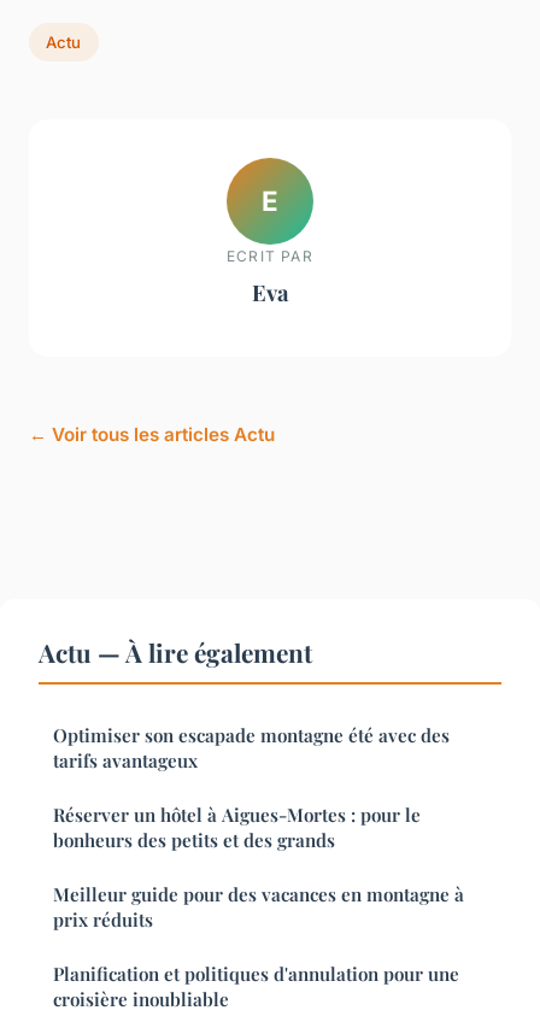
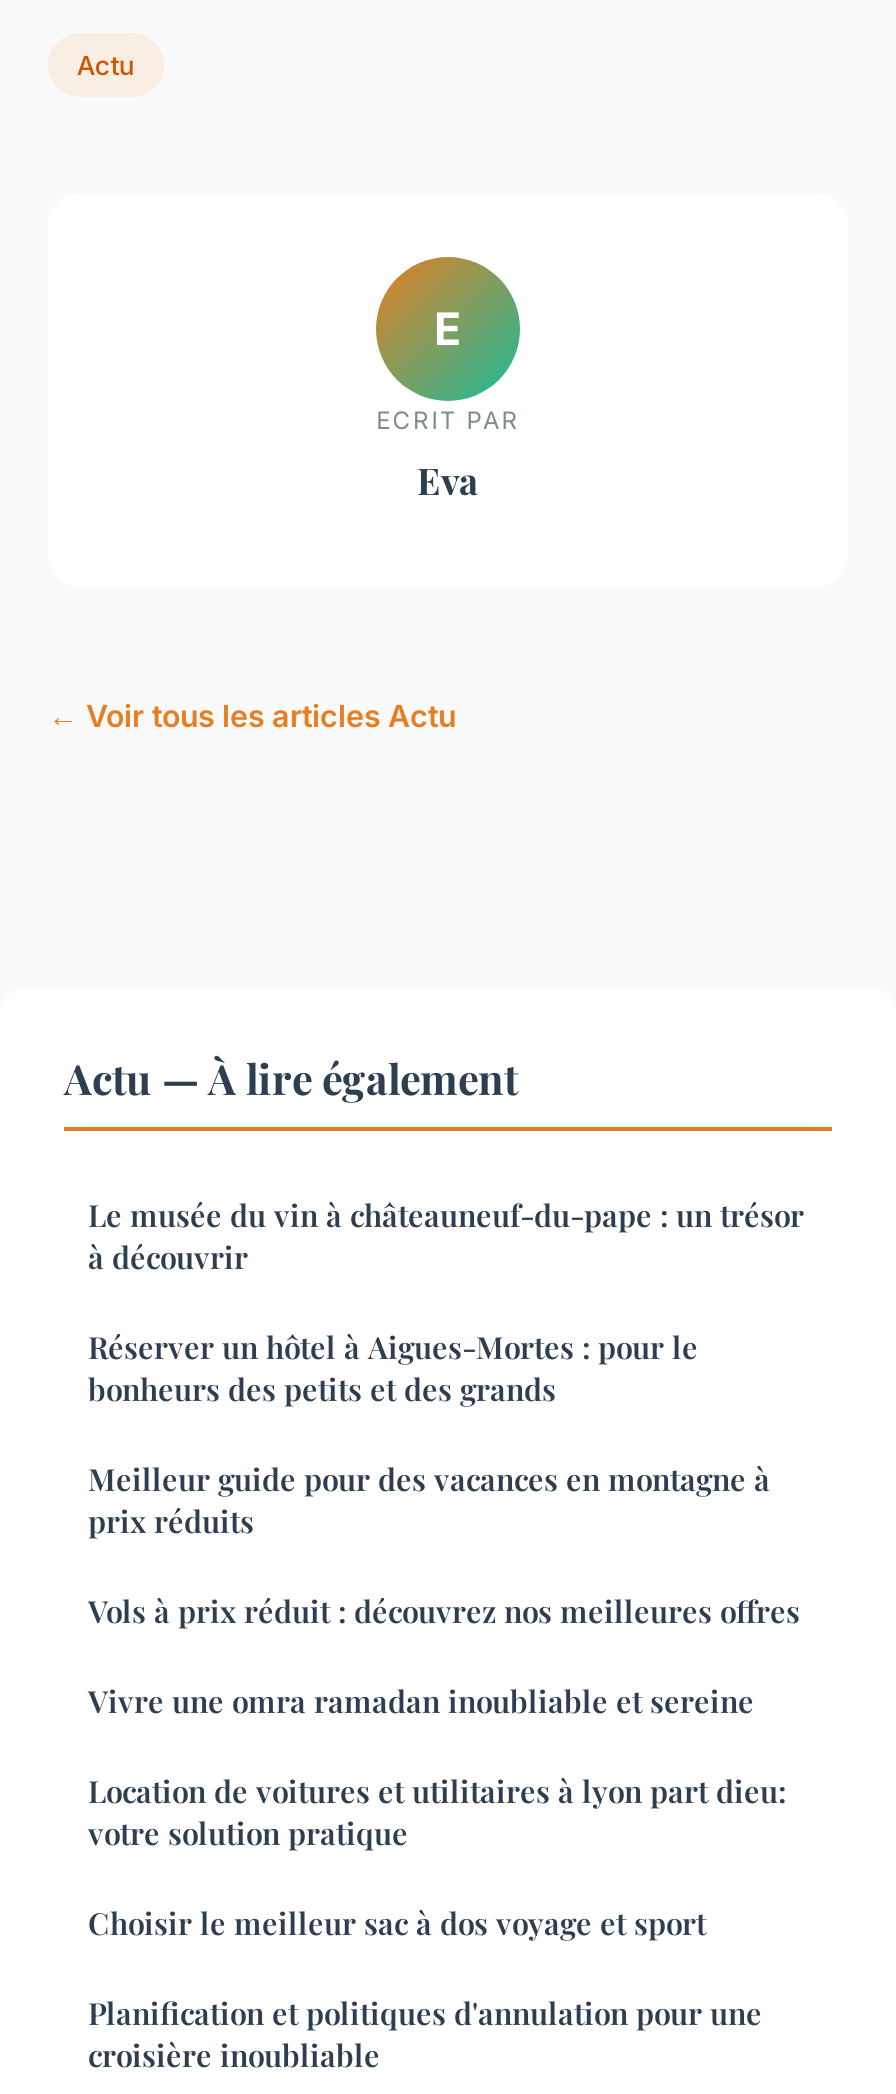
- Optimiser son escapade montagne été avec des
- tarifs avantageux
+ Le musée du vin à châteauneuf-du-pape : un trésor
+ à découvrir

+ Vols à prix réduit : découvrez nos meilleures offres
+ Vivre une omra ramadan inoubliable et sereine
+ Location de voitures et utilitaires à lyon part dieu:
+ votre solution pratique
+ Choisir le meilleur sac à dos voyage et sport
